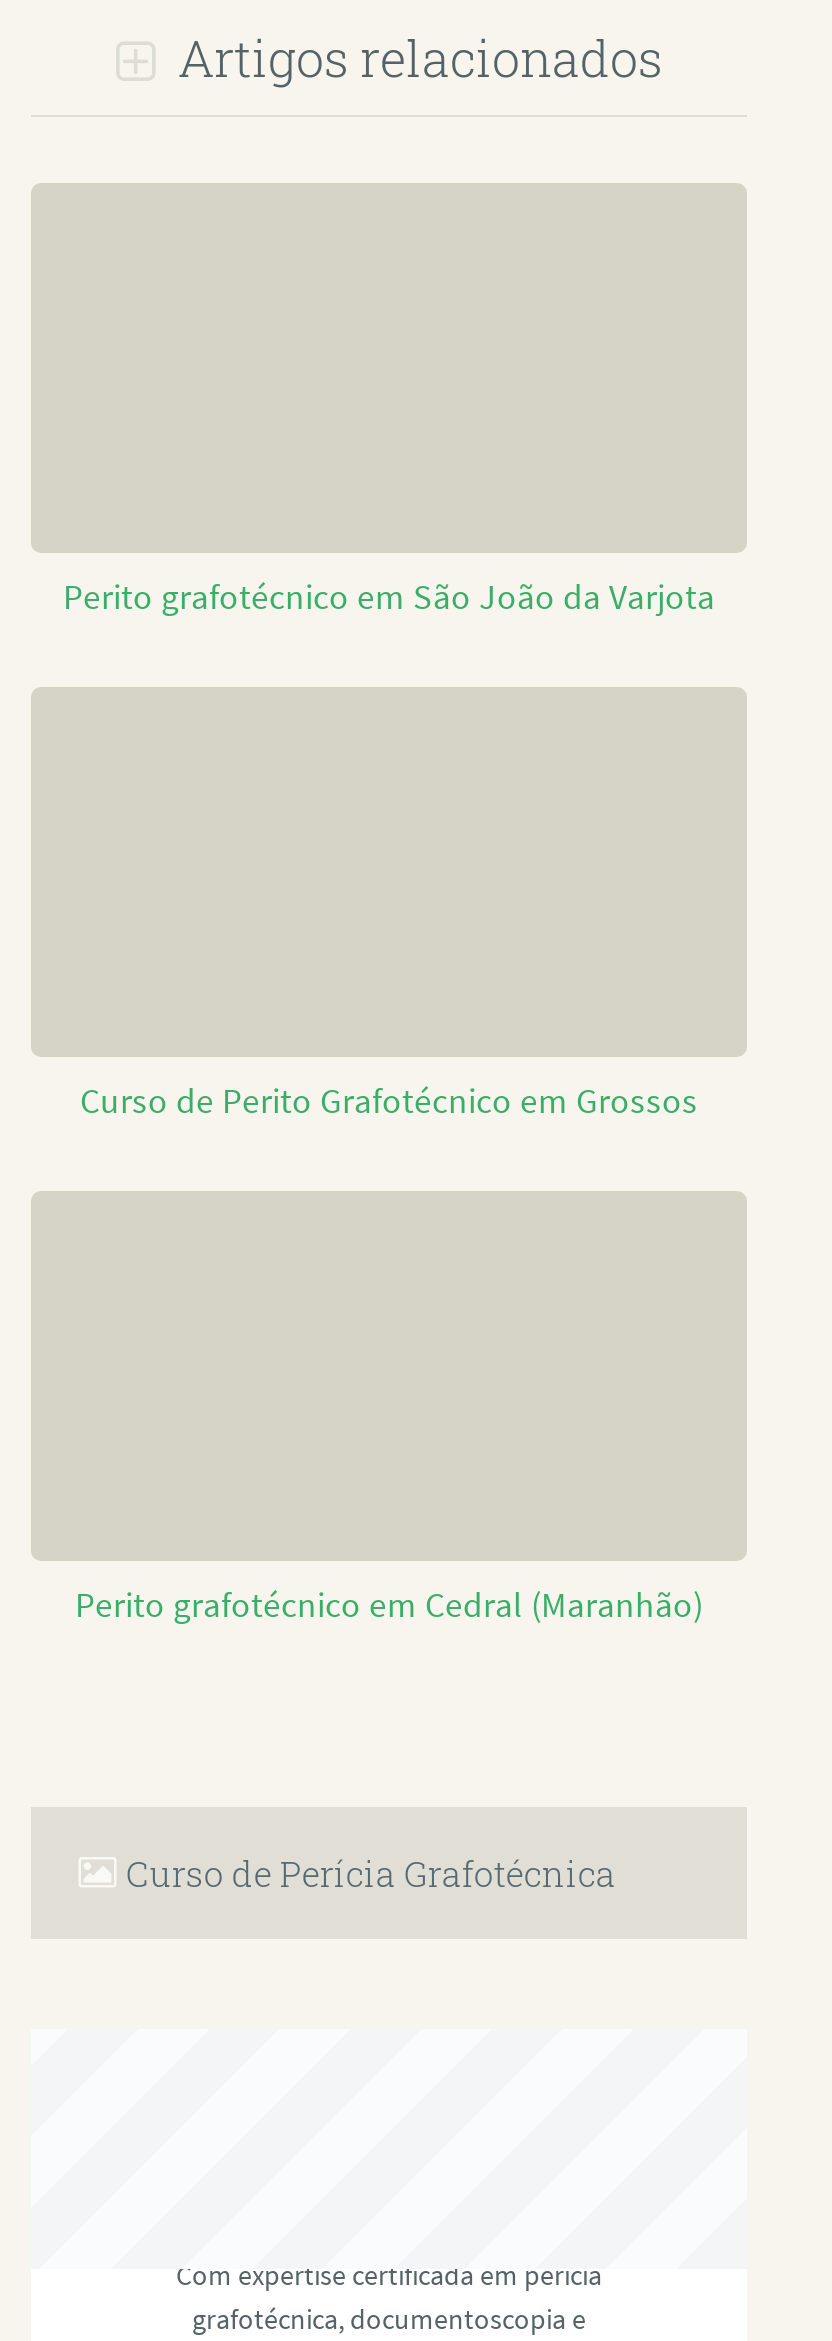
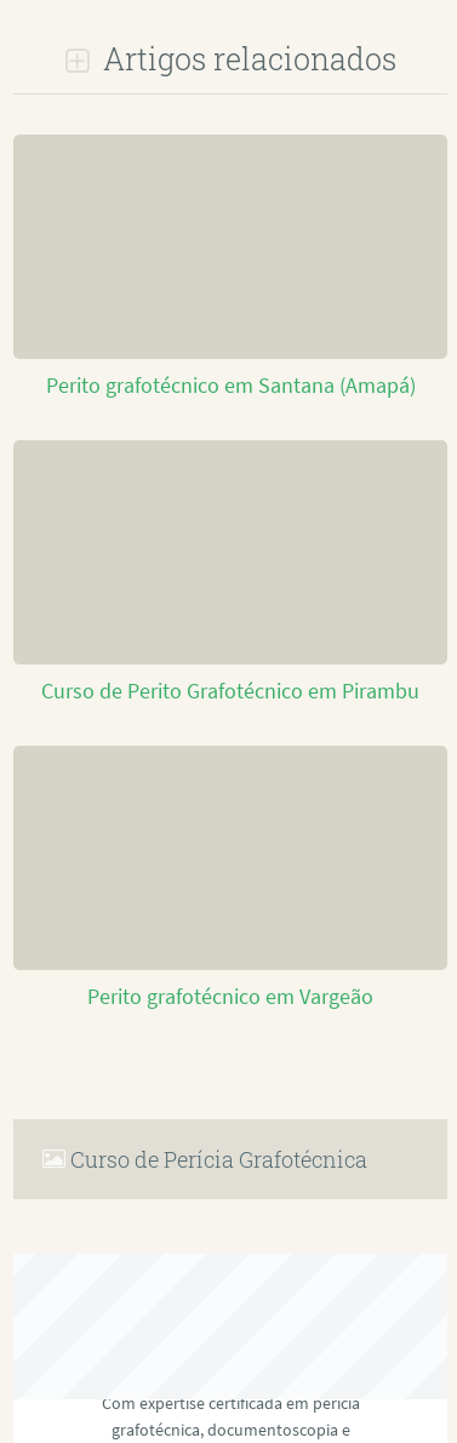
- Perito grafotécnico em São João da Varjota
+ Perito grafotécnico em Santana (Amapá)

- Curso de Perito Grafotécnico em Grossos
+ Curso de Perito Grafotécnico em Pirambu

- Perito grafotécnico em Cedral (Maranhão)
+ Perito grafotécnico em Vargeão
